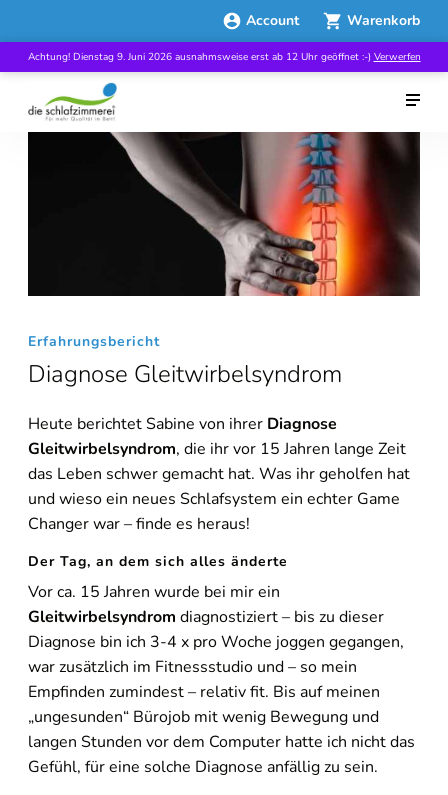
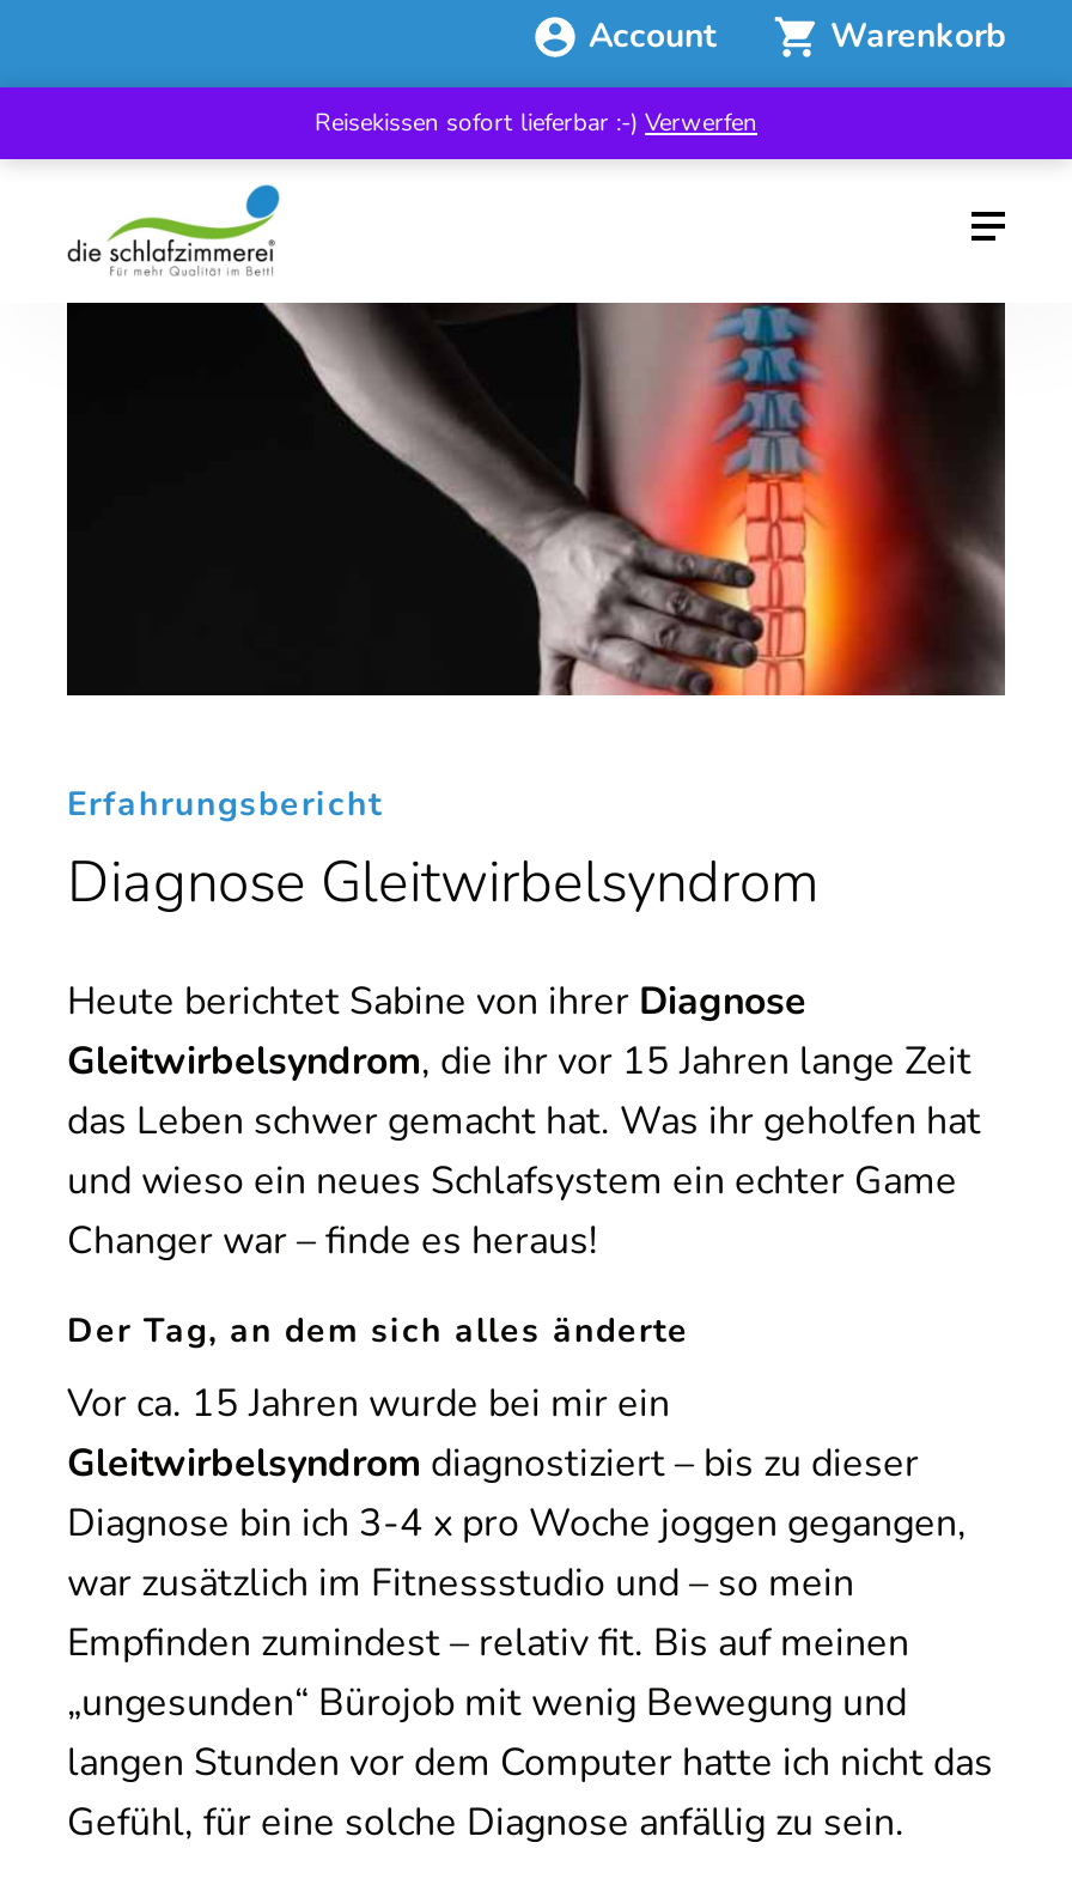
- Achtung! Dienstag 9. Juni 2026 ausnahmsweise erst ab 12 Uhr geöffnet :-) Verwerfen
+ Reisekissen sofort lieferbar :-) Verwerfen
